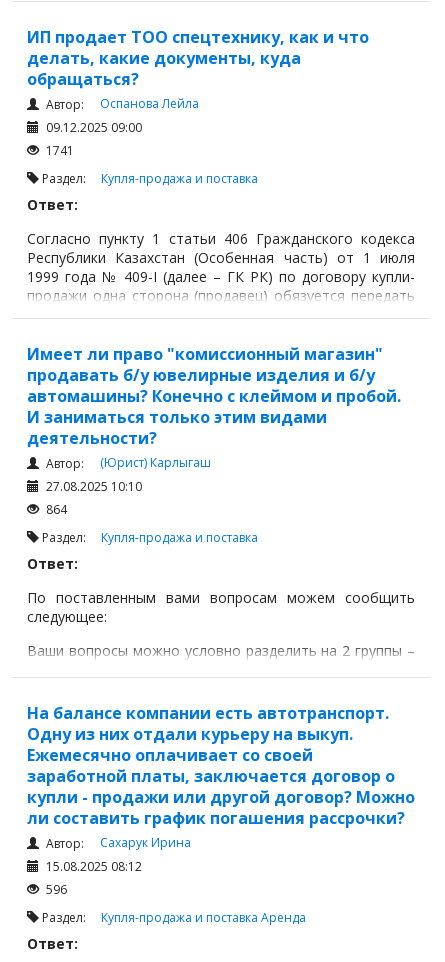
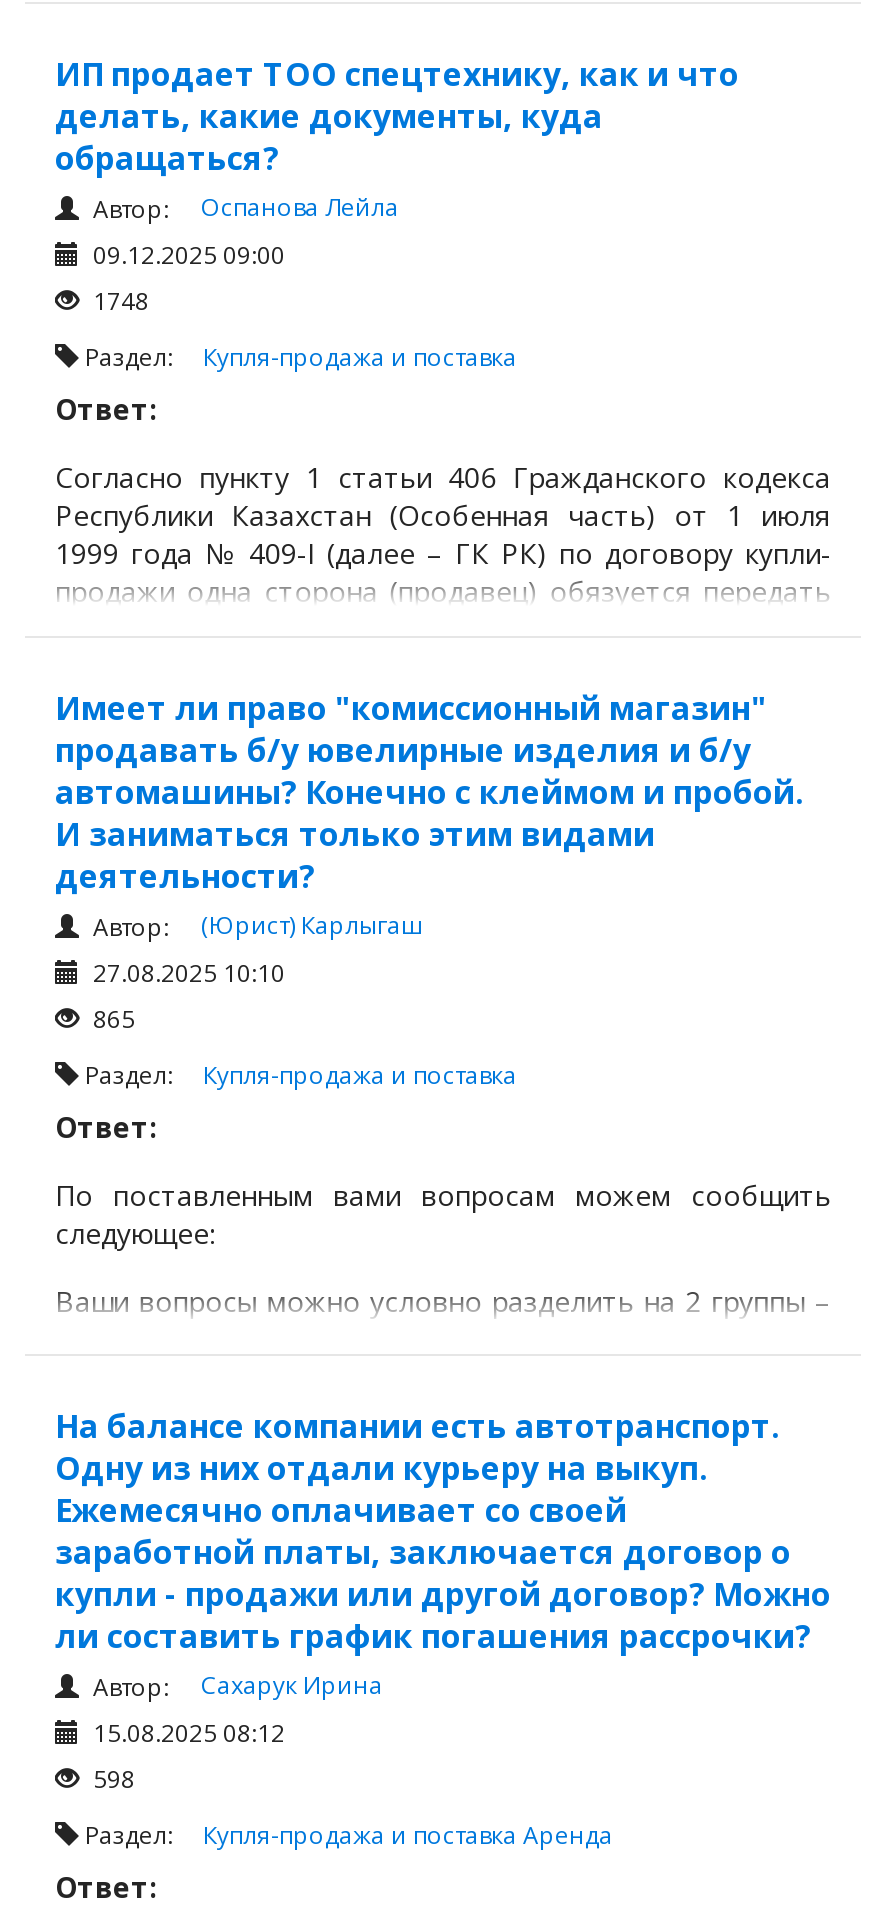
- 1741
+ 1748

- 864
+ 865

- 596
+ 598
